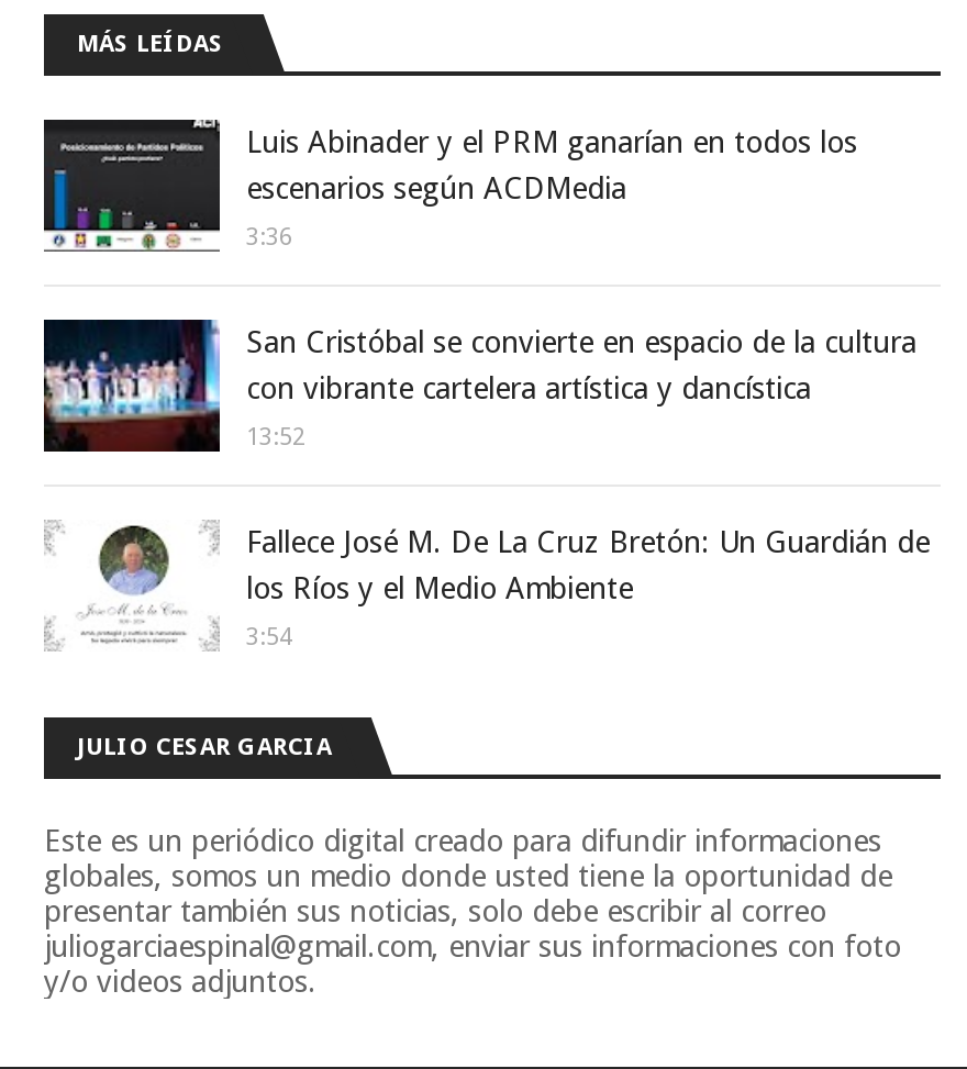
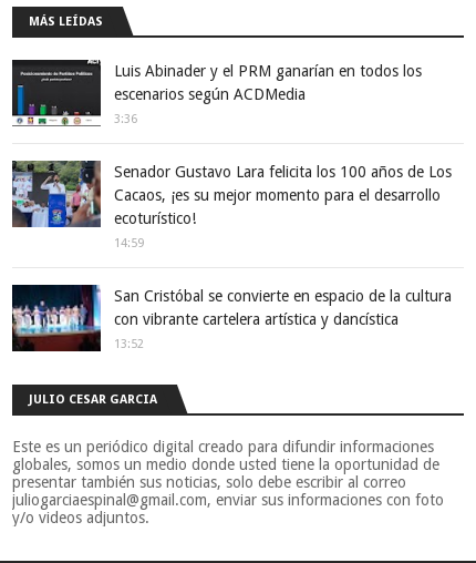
+ [image]
+ Senador Gustavo Lara felicita los 100 años de Los
+ Cacaos, ¡es su mejor momento para el desarrollo
+ ecoturístico!
+ 14:59

moved down: [image] | San Cristóbal se convierte en espacio de la cultura | con vibrante cartelera artística y dancística | 13:52

- [image]
- Fallece José M. De La Cruz Bretón: Un Guardián de
- los Ríos y el Medio Ambiente
- 3:54
